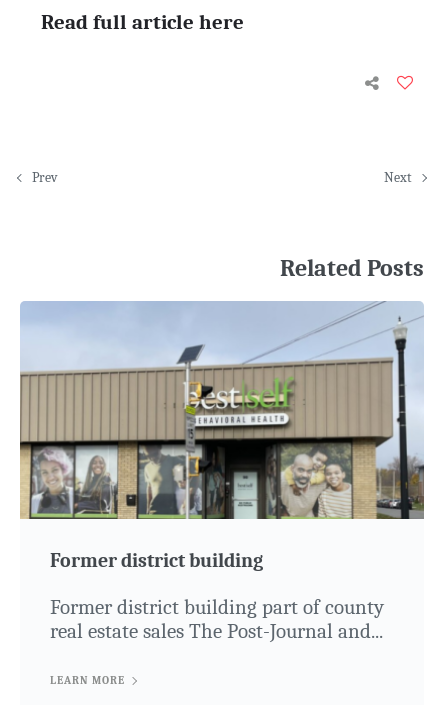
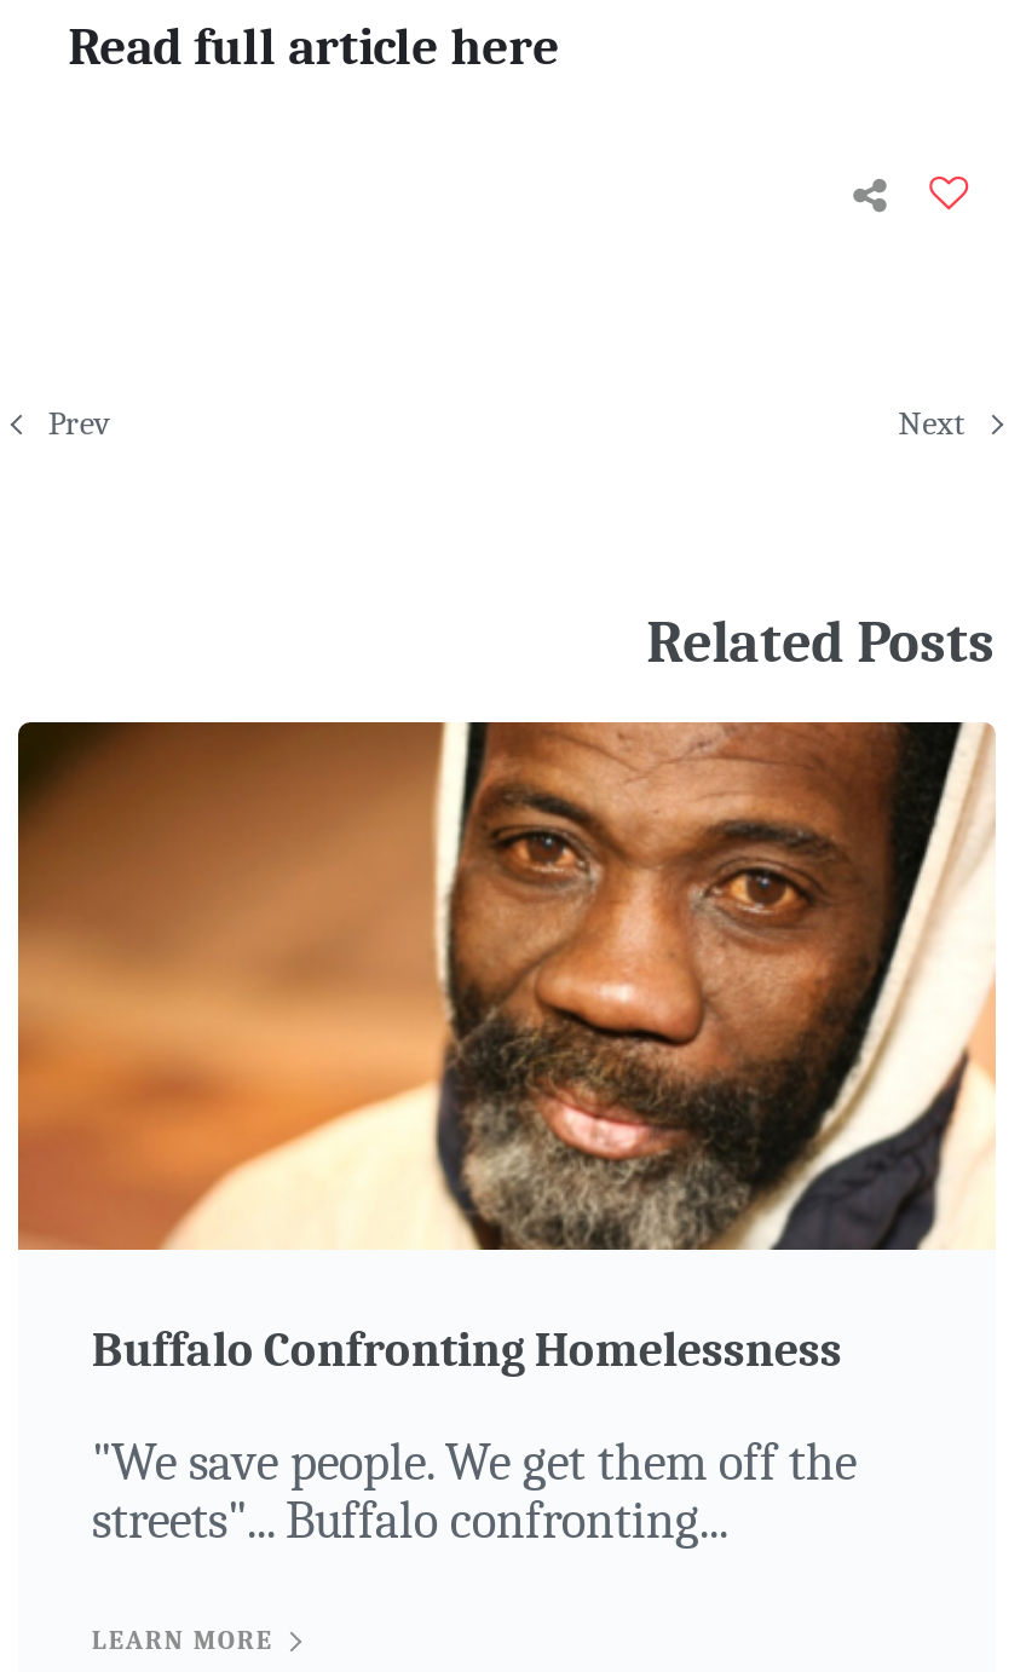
- [image]
- Former district building
+ [image]
+ Buffalo Confronting Homelessness

- Former district building part of county
- real estate sales The Post-Journal and...
+ "We save people. We get them off the
+ streets"... Buffalo confronting...
